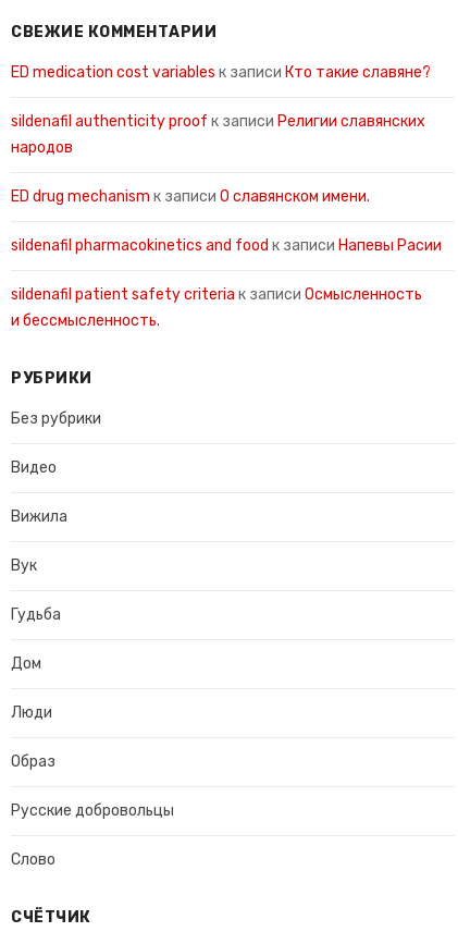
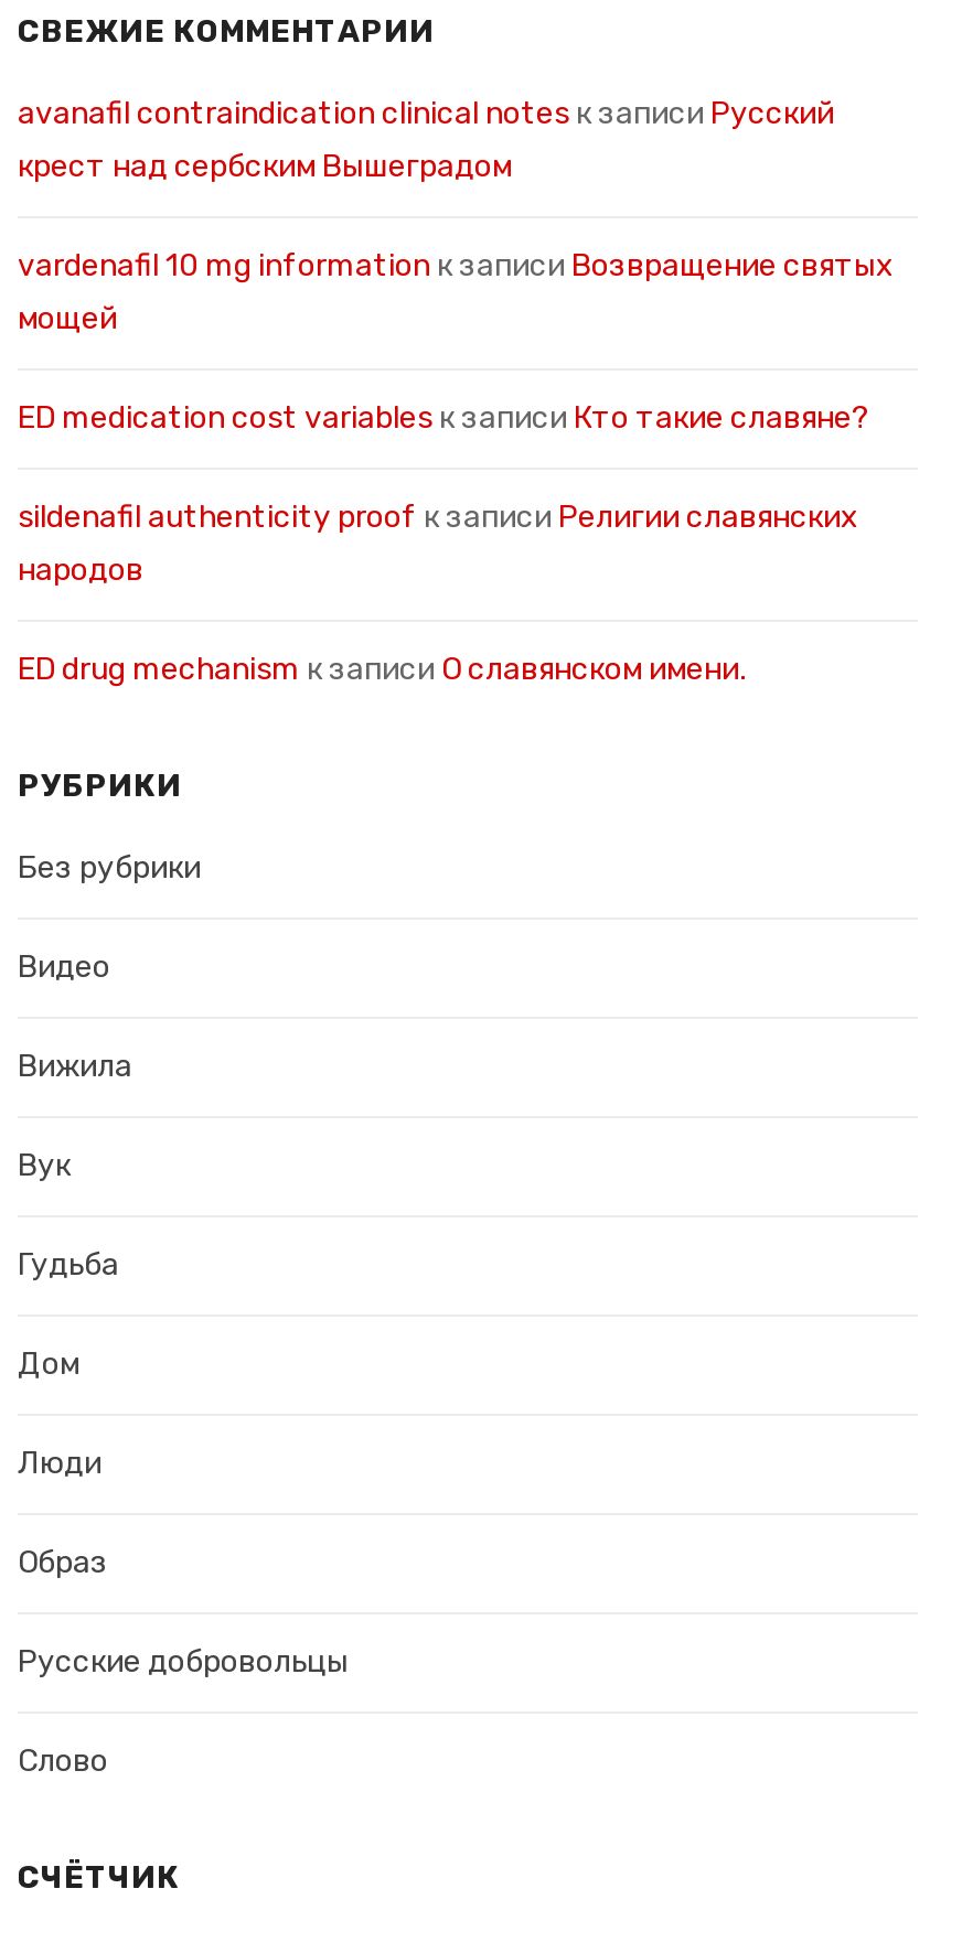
+ avanafil contraindication clinical notes к записи Русский
+ крест над сербским Вышеградом
+ vardenafil 10 mg information к записи Возвращение святых
+ мощей

moved down: ED medication cost variables к записи Кто такие славяне? | sildenafil authenticity proof к записи Религии славянских | народов | ED drug mechanism к записи О славянском имени.

- sildenafil pharmacokinetics and food к записи Напевы Расии
- sildenafil patient safety criteria к записи Осмысленность
- и бессмысленность.
